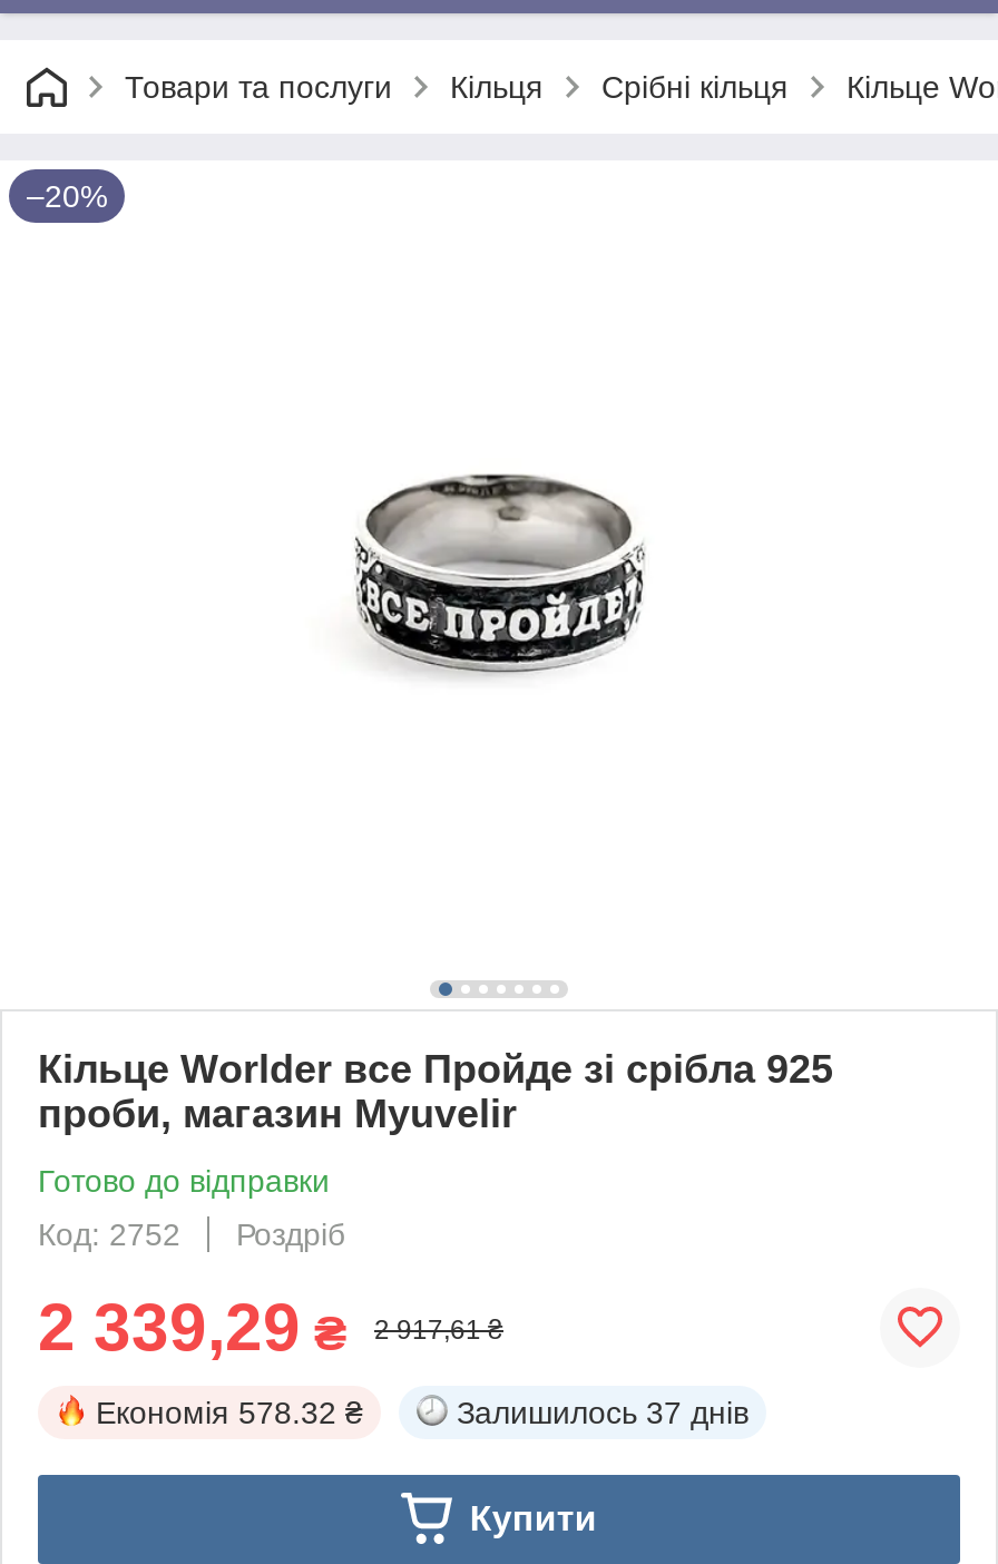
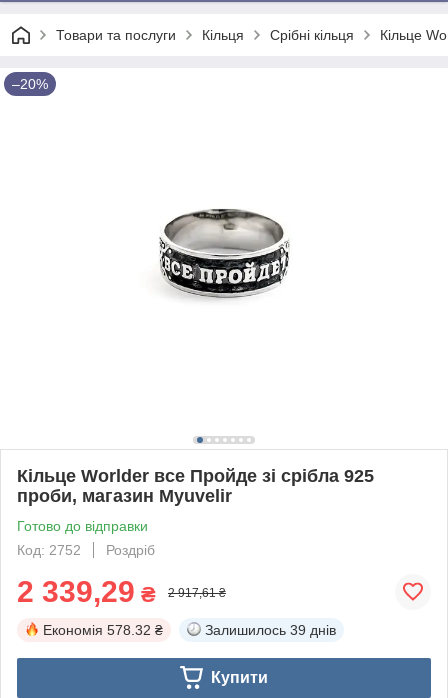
- Залишилось 37 днів
+ Залишилось 39 днів
